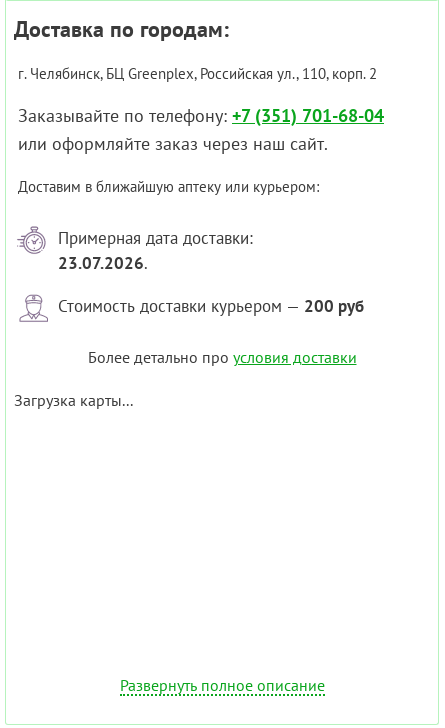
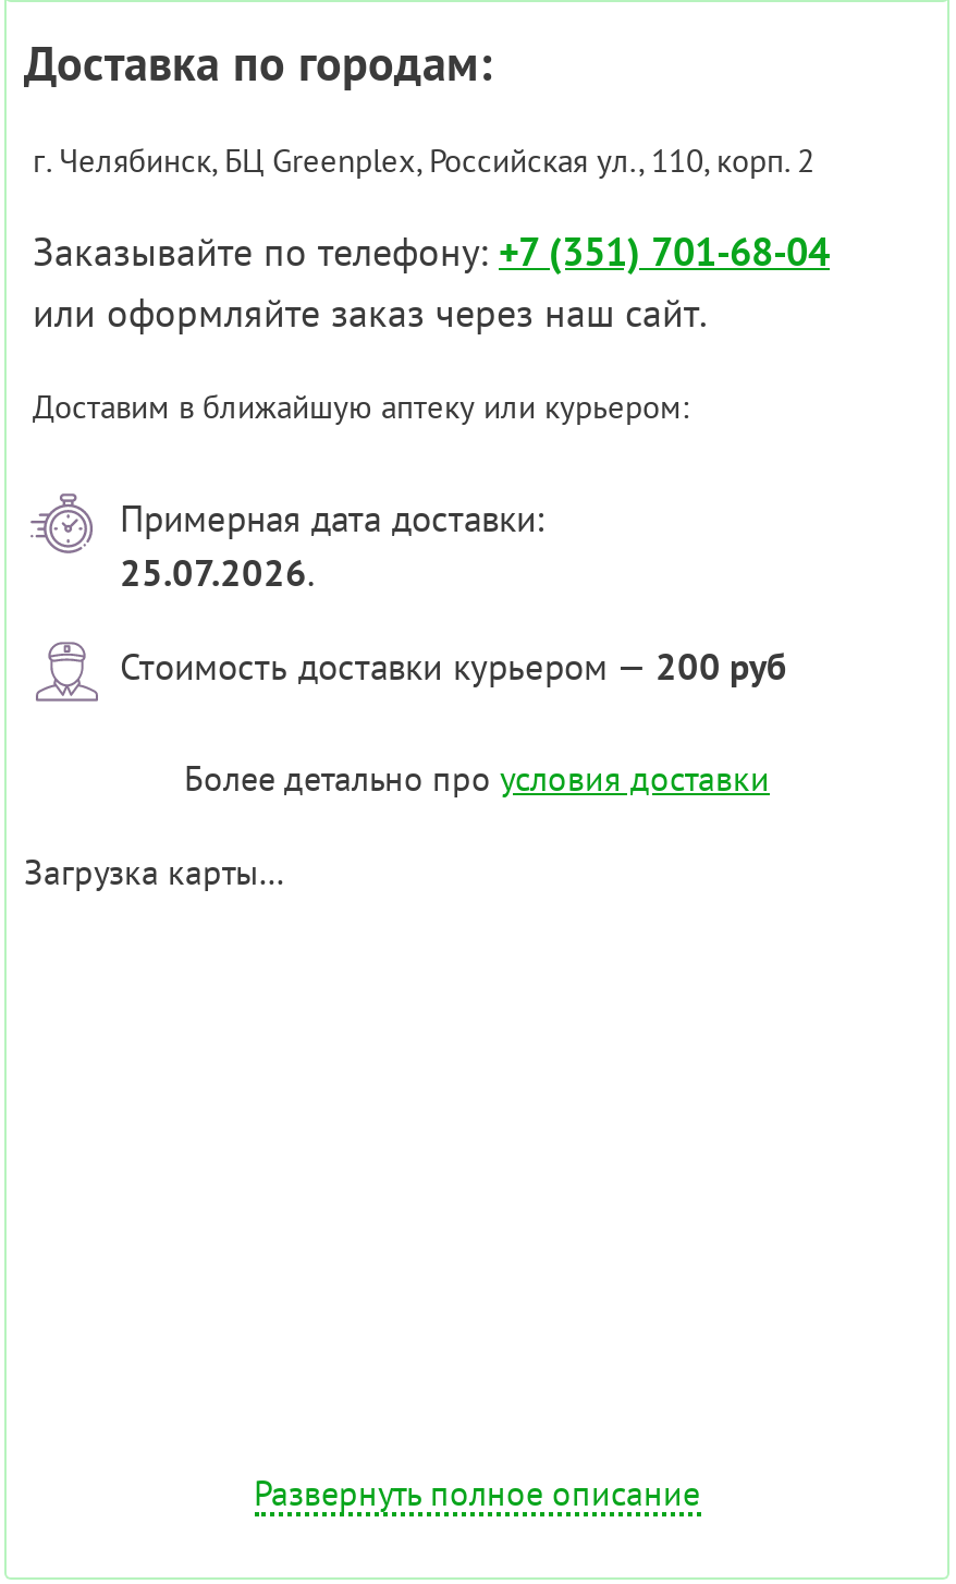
- 23.07.2026.
+ 25.07.2026.
